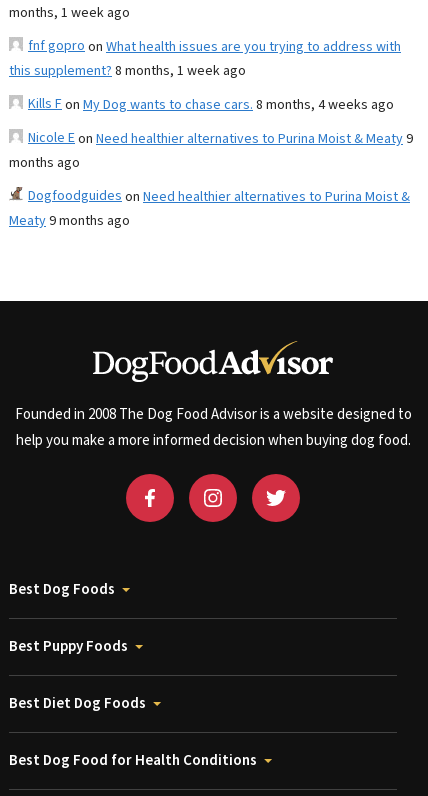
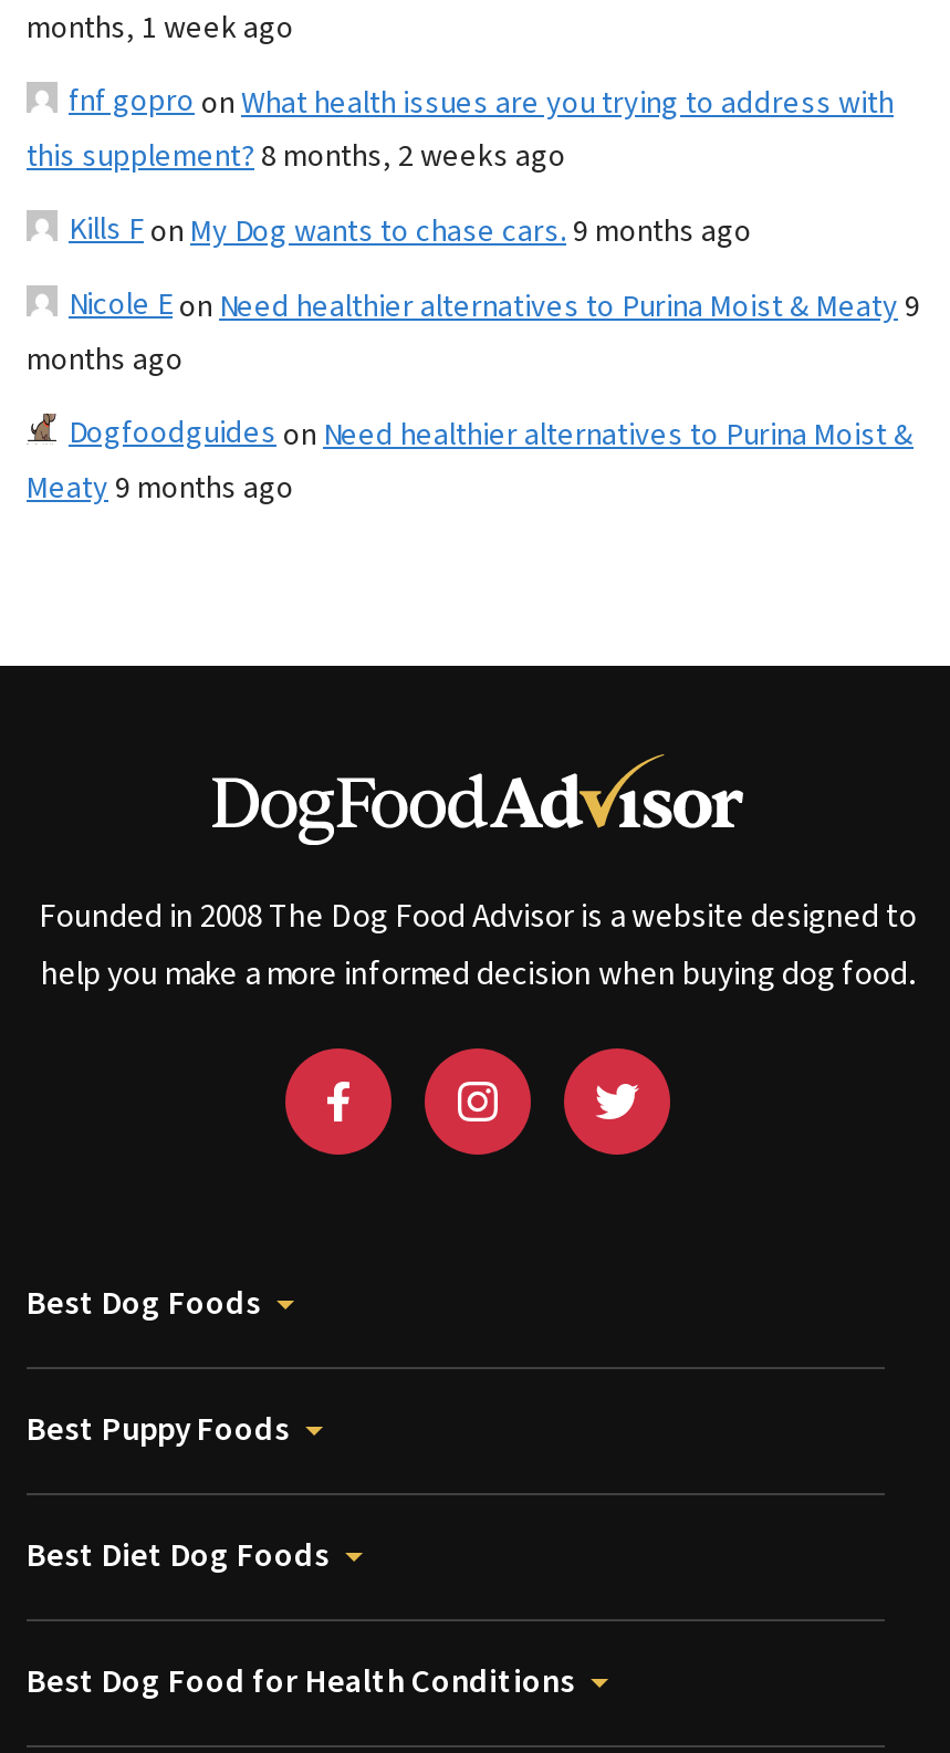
- this supplement? 8 months, 1 week ago
+ this supplement? 8 months, 2 weeks ago

- Kills Fon My Dog wants to chase cars. 8 months, 4 weeks ago
+ Kills Fon My Dog wants to chase cars. 9 months ago
